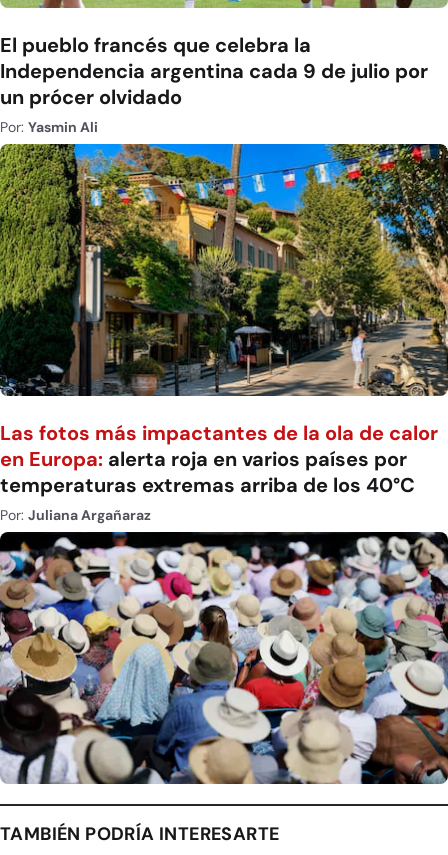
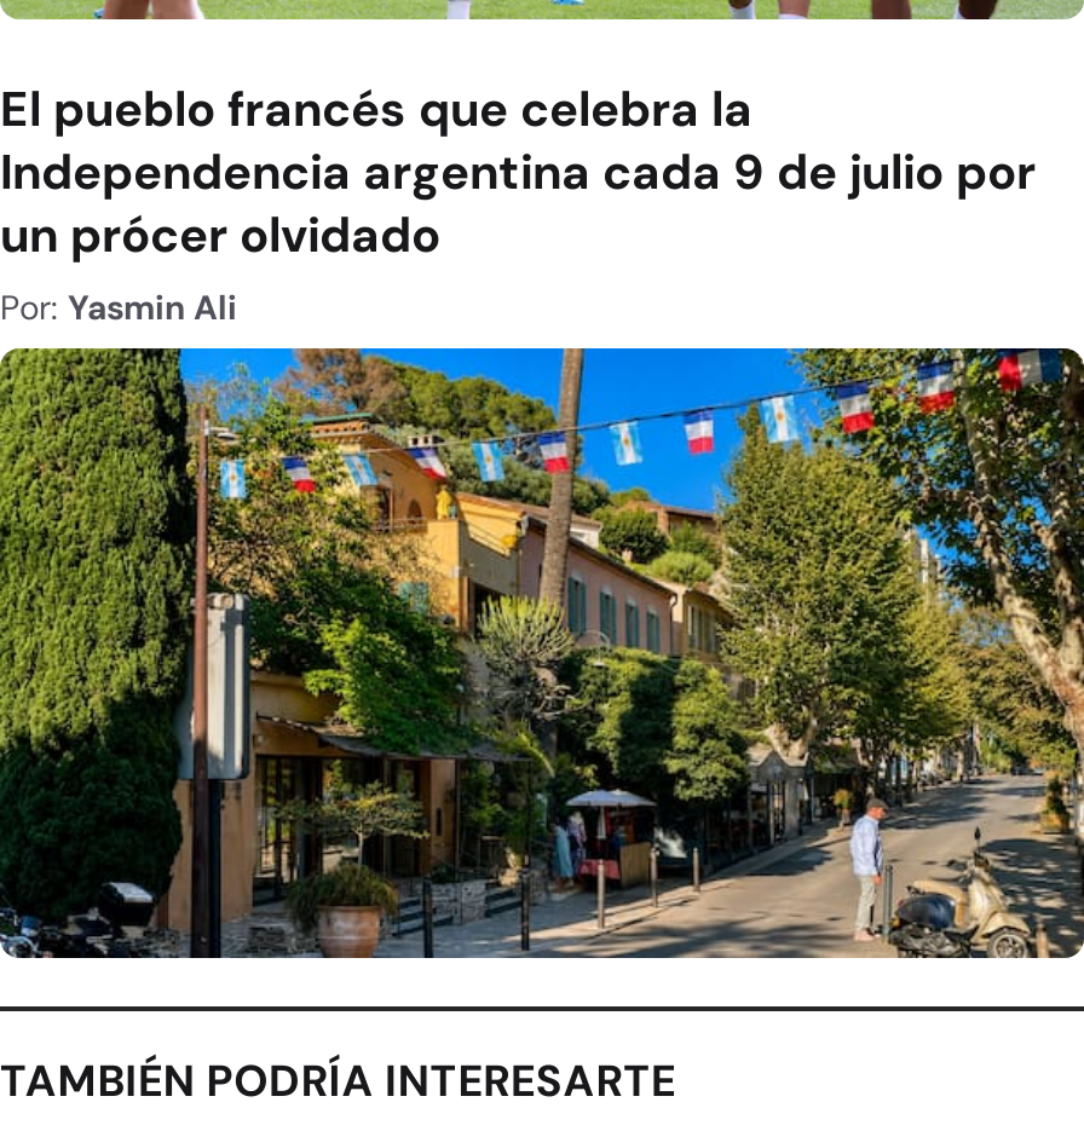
- Las fotos más impactantes de la ola de calor
- en Europa: alerta roja en varios países por
- temperaturas extremas arriba de los 40°C
- Por: Juliana Argañaraz

- [image]
